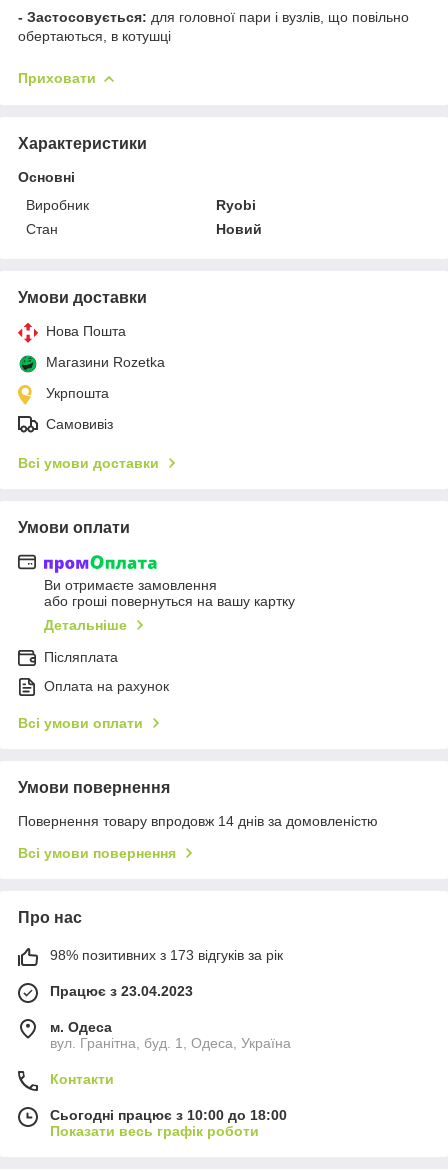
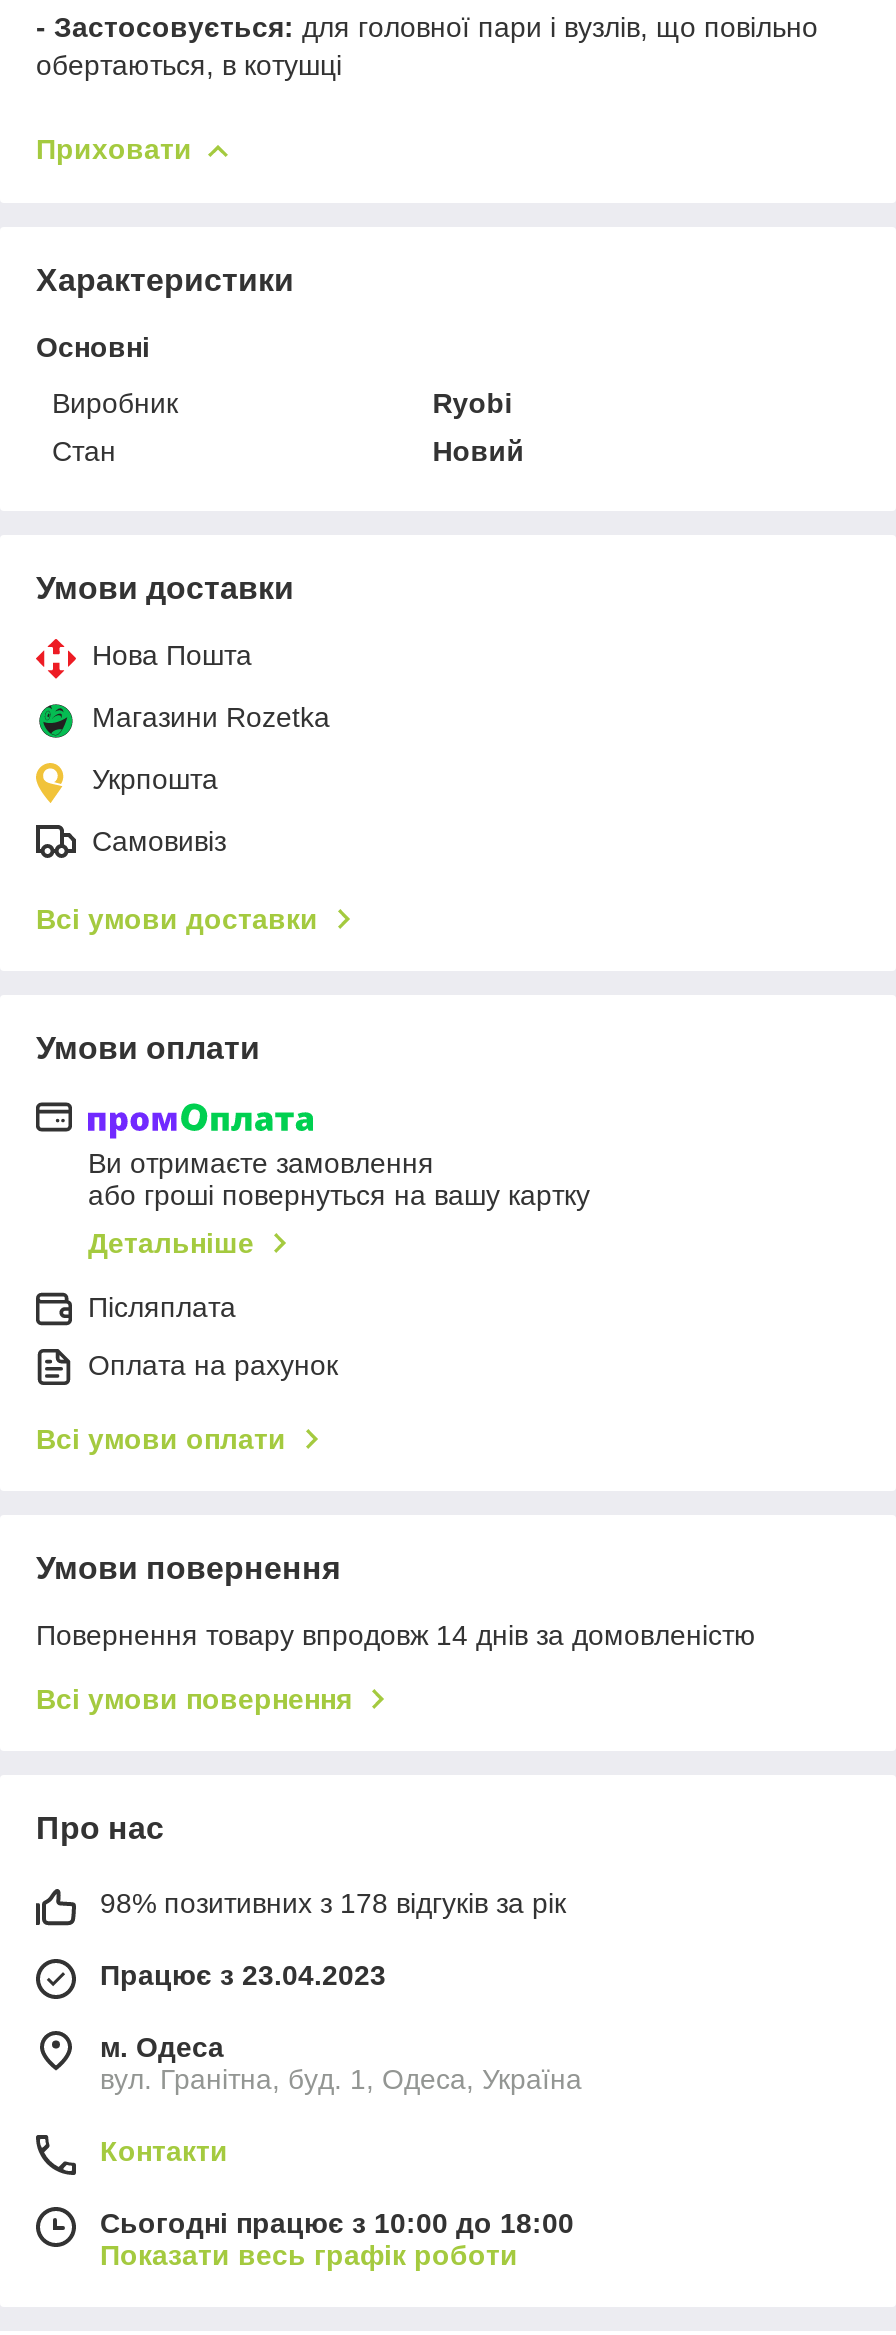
- 98% позитивних з 173 відгуків за рік
+ 98% позитивних з 178 відгуків за рік
